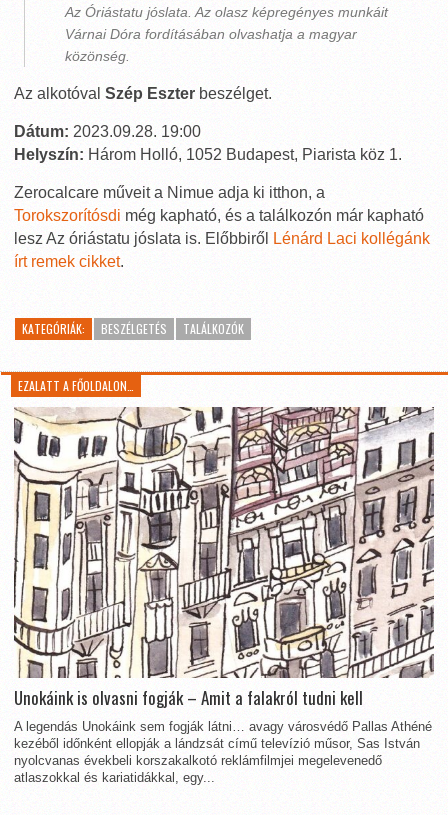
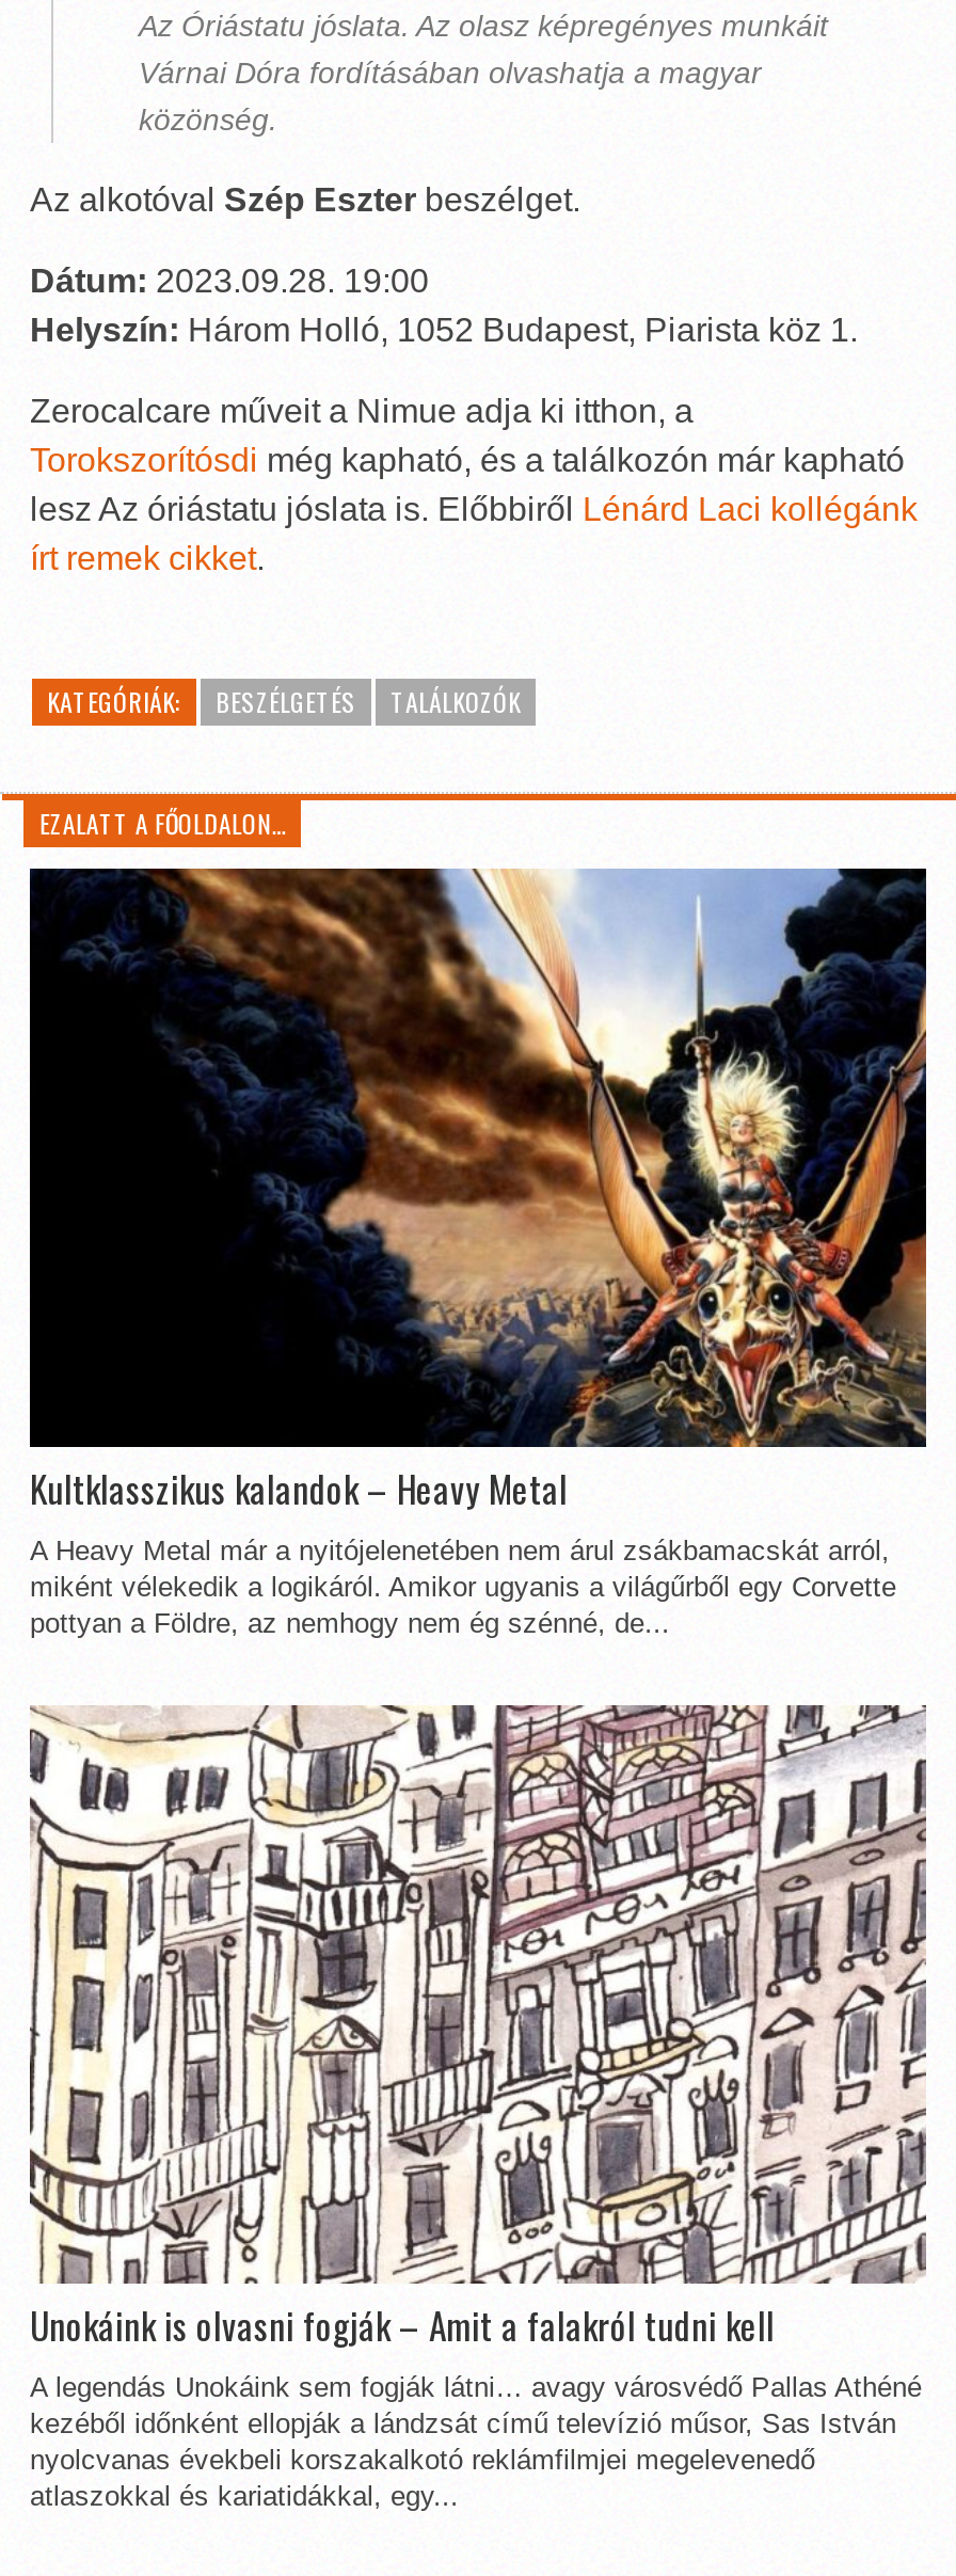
+ [image]
+ Kultklasszikus kalandok – Heavy Metal
+ A Heavy Metal már a nyitójelenetében nem árul zsákbamacskát arról,
+ miként vélekedik a logikáról. Amikor ugyanis a világűrből egy Corvette
+ pottyan a Földre, az nemhogy nem ég szénné, de...
